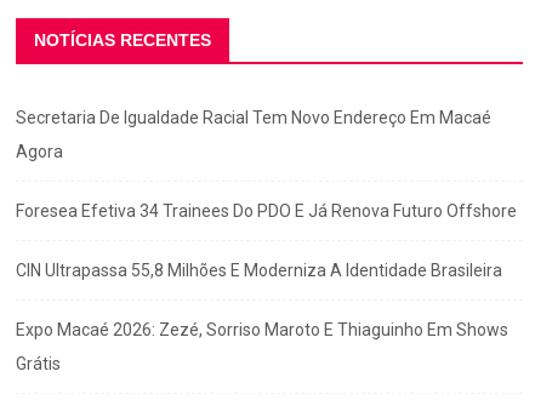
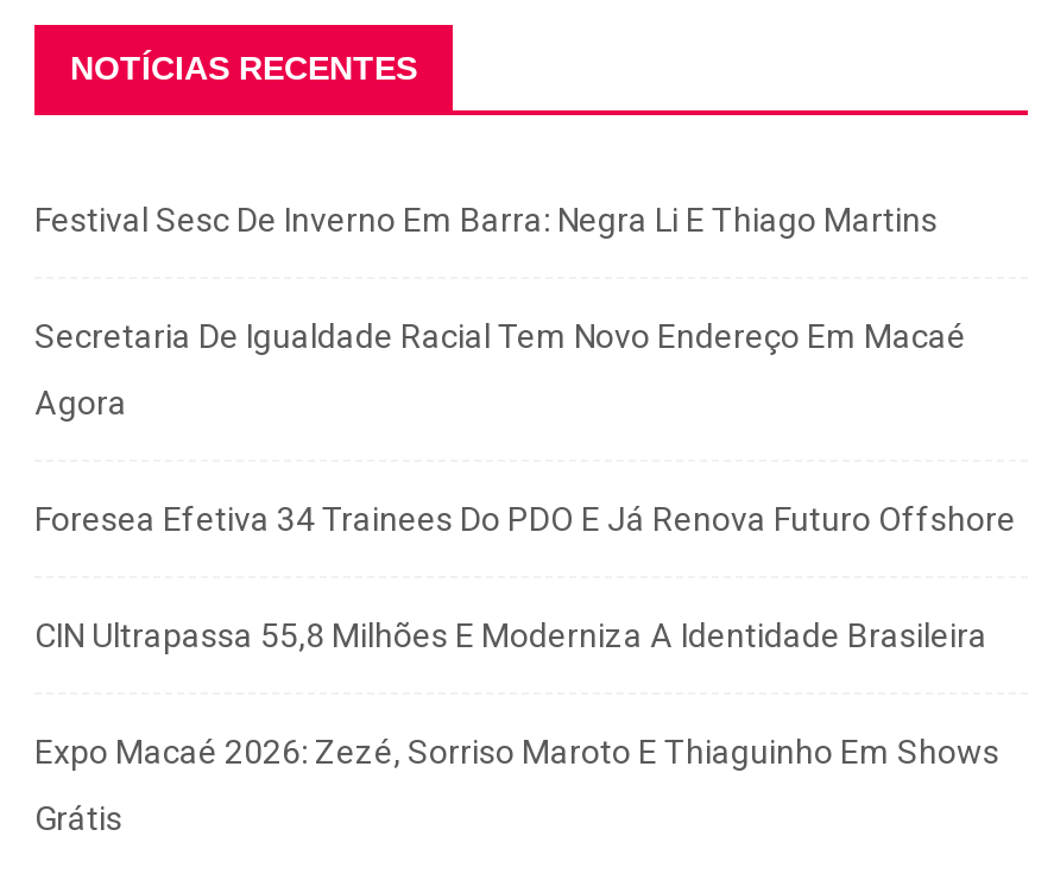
+ Festival Sesc De Inverno Em Barra: Negra Li E Thiago Martins
